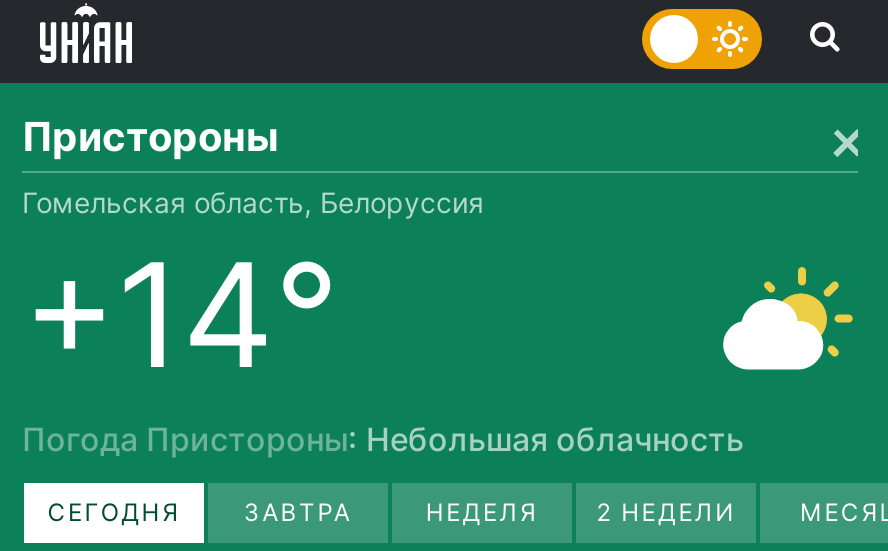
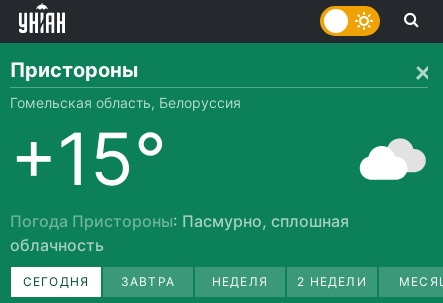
- [image]
- +14°
- Погода Пристороны: Небольшая облачность
+ [image]
+ +15°
+ Погода Пристороны: Пасмурно, сплошная
+ облачность
